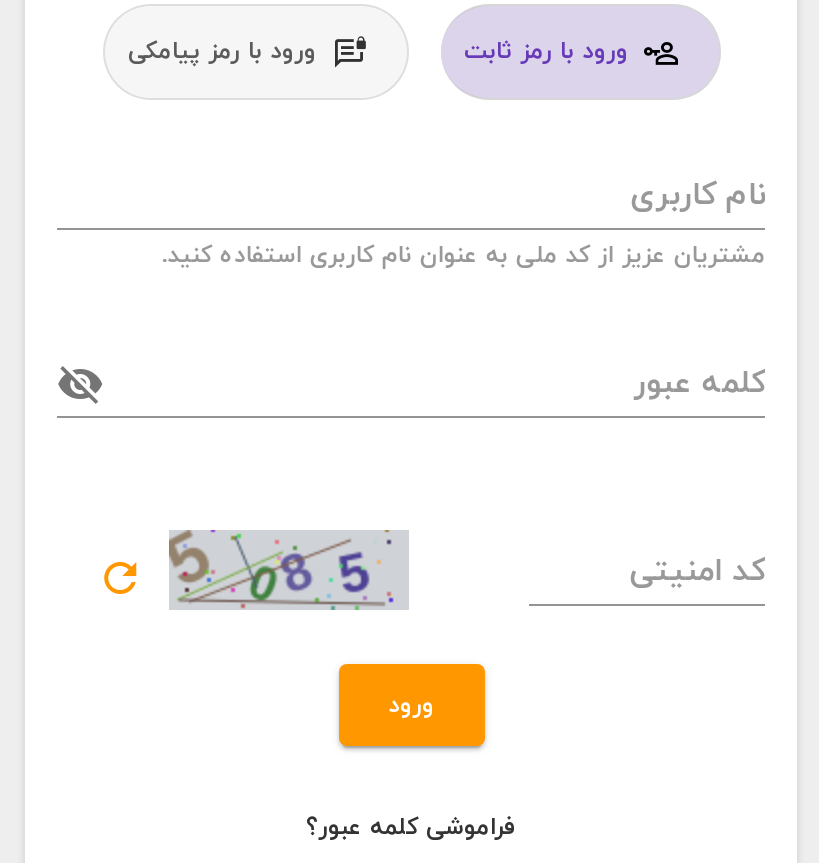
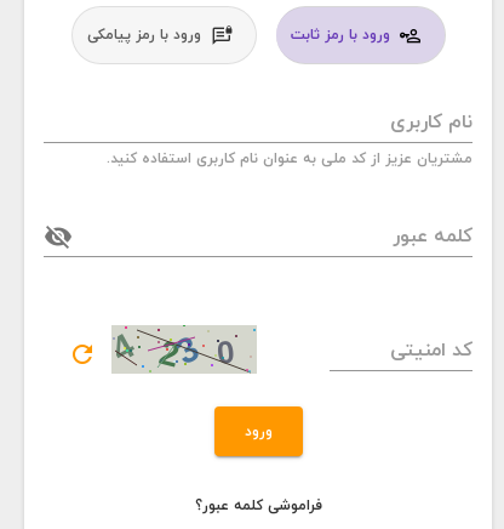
- [image]
+ [image]
